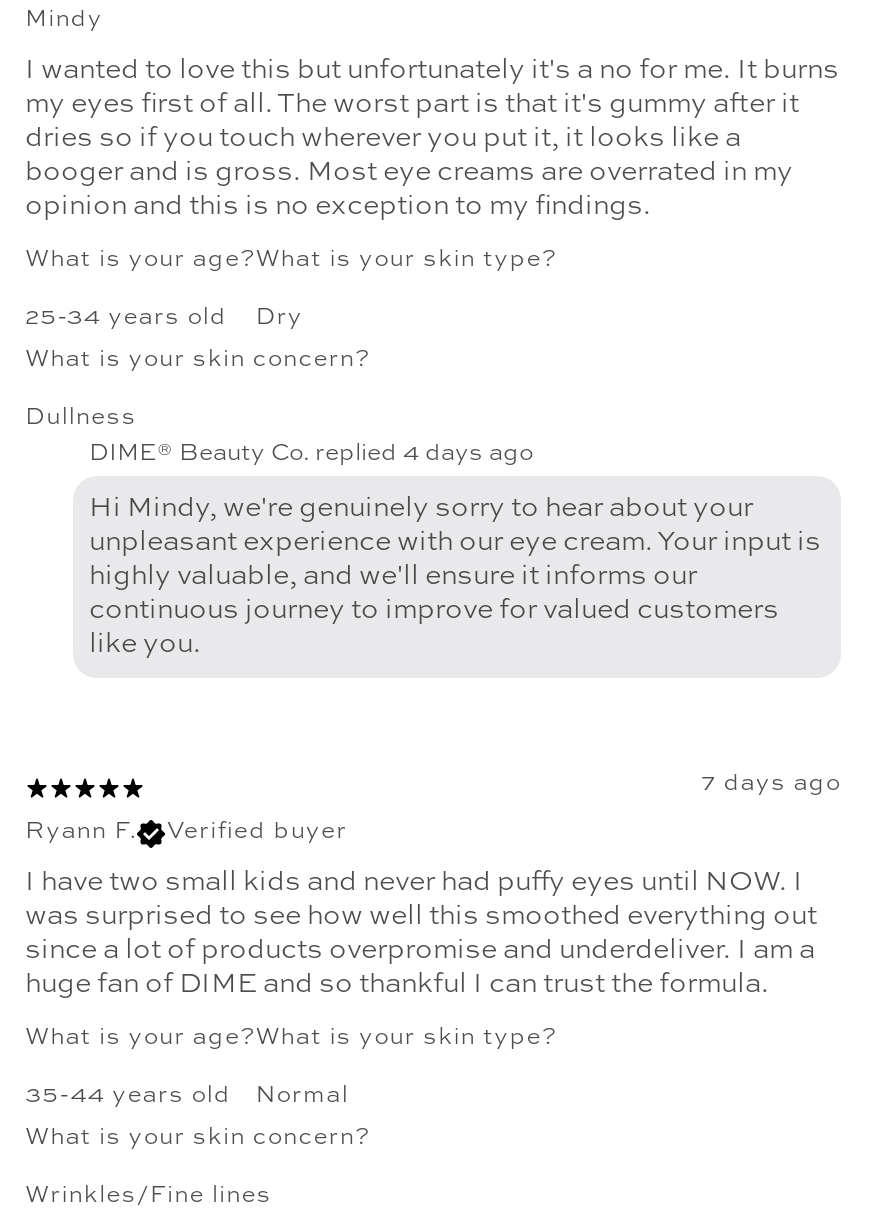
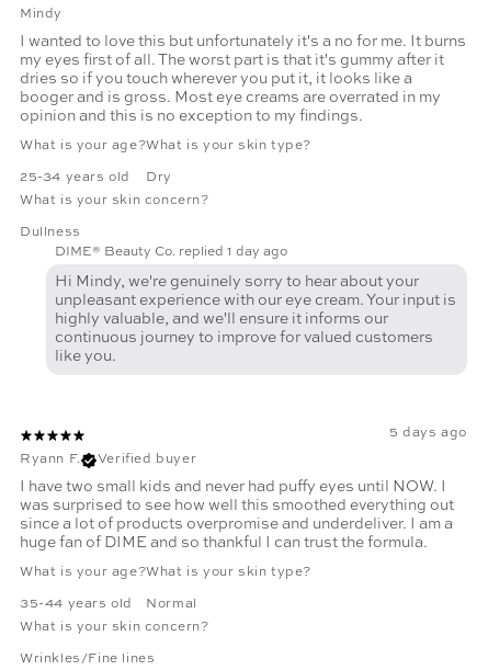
- DIME® Beauty Co. replied 4 days ago
+ DIME® Beauty Co. replied 1 day ago

- 7 days ago
+ 5 days ago
